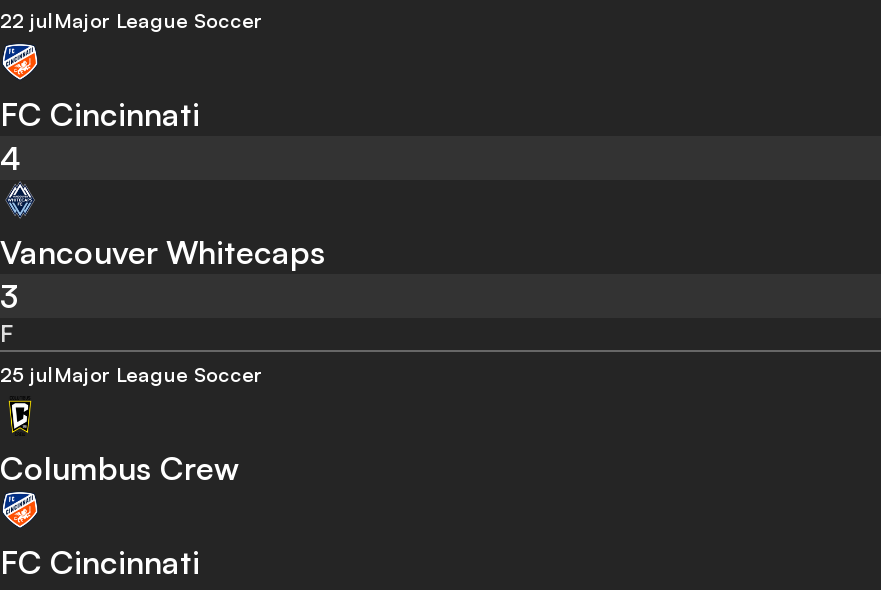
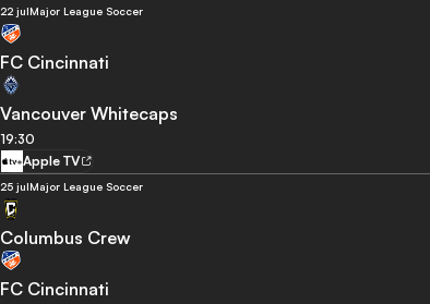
- 4

- 3
- F
+ 19:30
+ Apple TV
